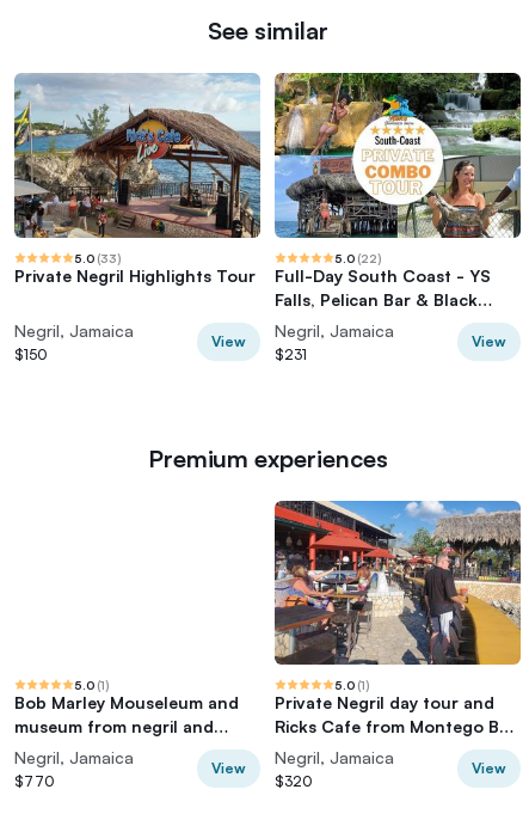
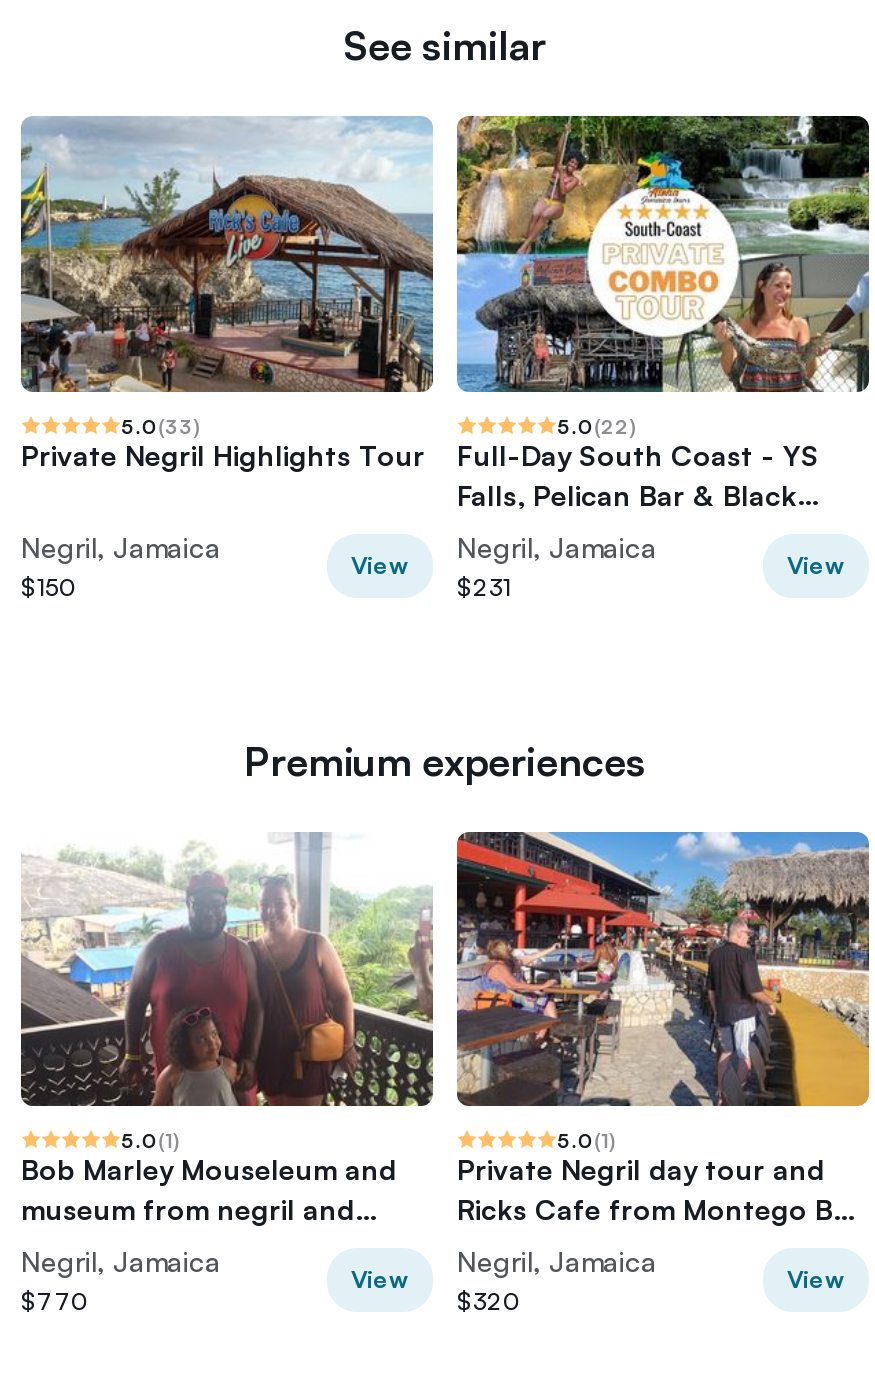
+ [image]
